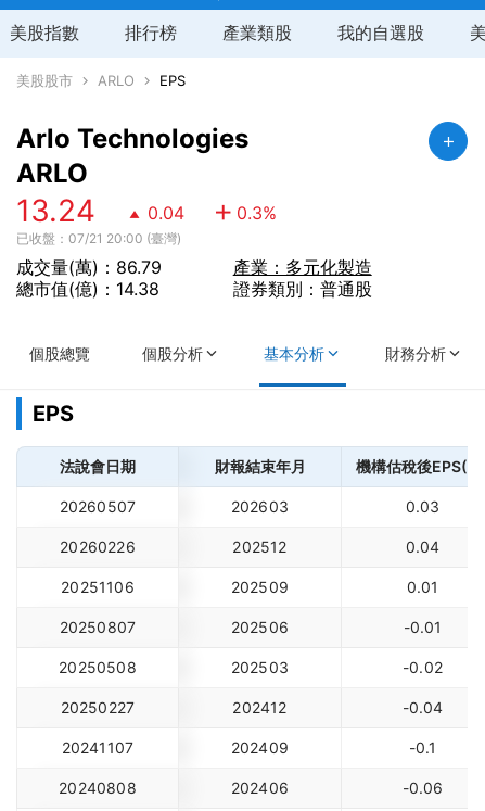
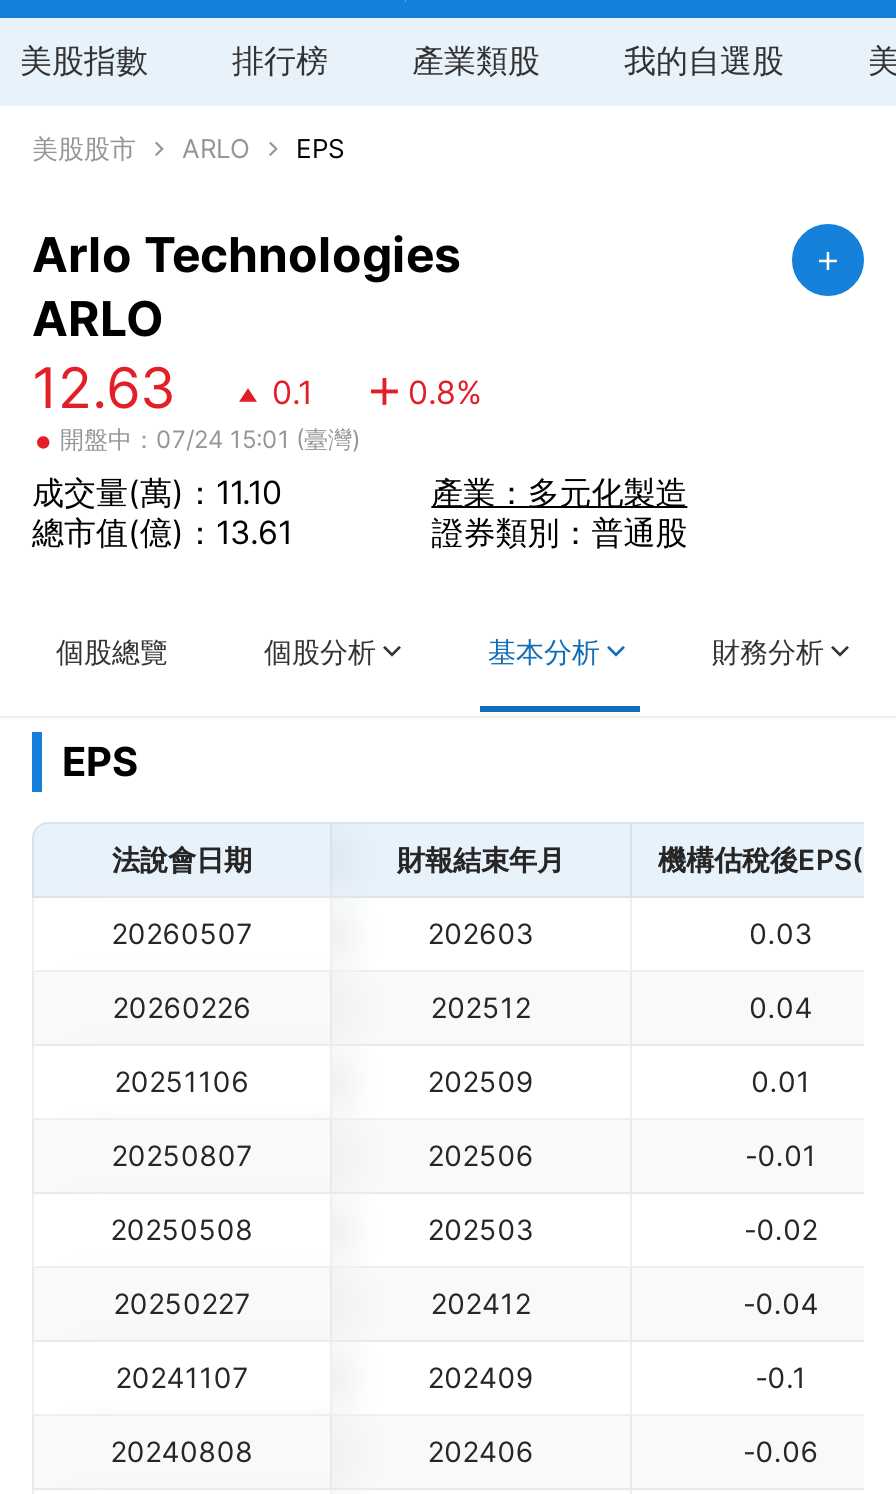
- 13.24
- 0.04
- 0.3%
- 已收盤：07/21 20:00 (臺灣)
- 成交量(萬)：86.79
- 總市值(億)：14.38
+ 12.63
+ 0.1
+ 0.8%
+ •開盤中：07/24 15:01 (臺灣)
+ 成交量(萬)：11.10
+ 總市值(億)：13.61
